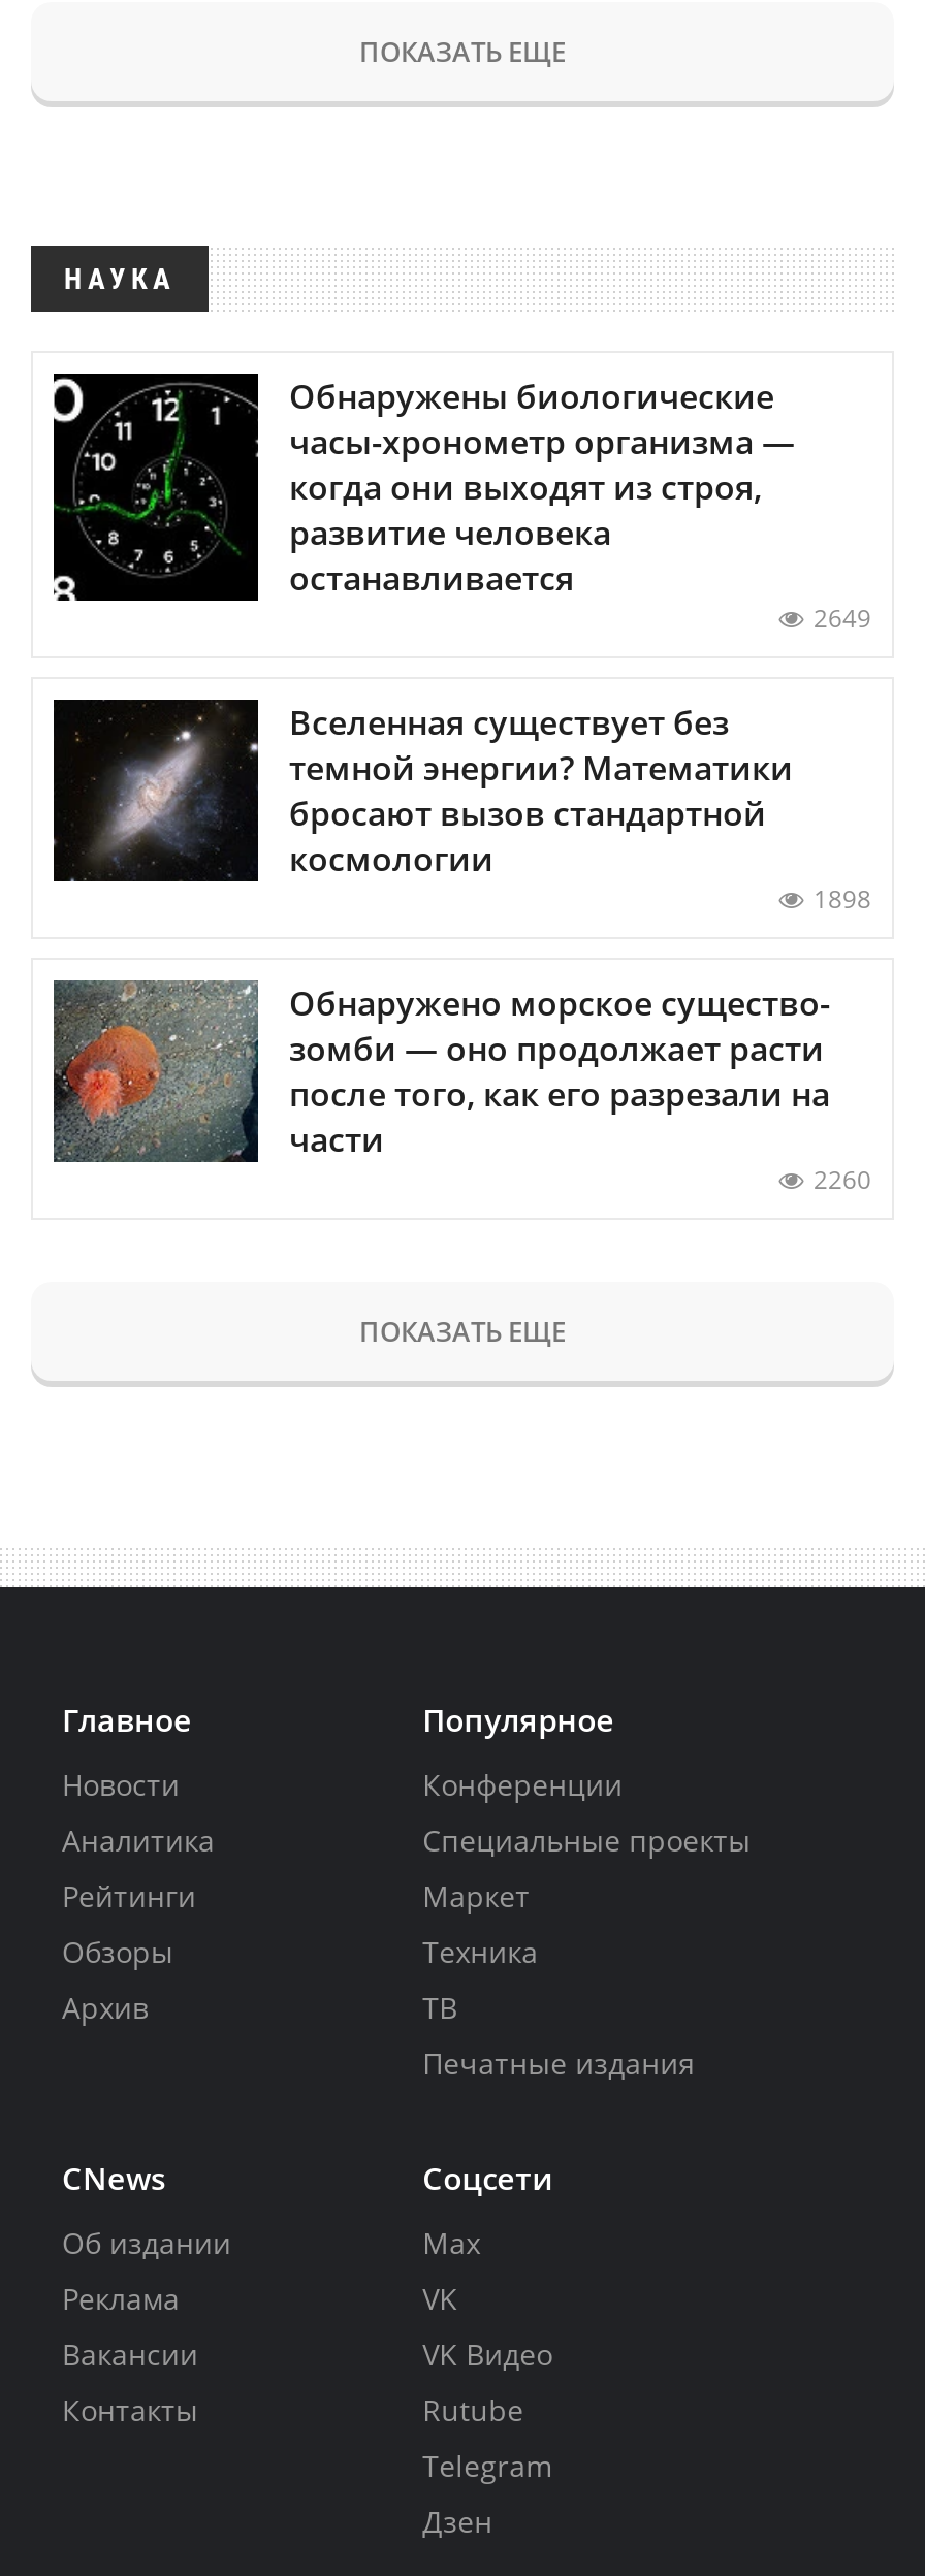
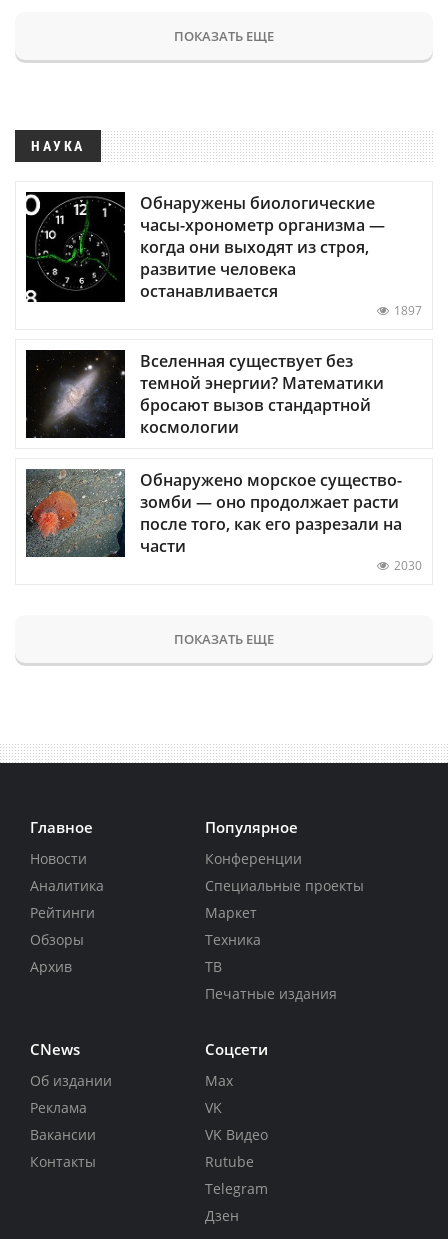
- 2649
+ 1897

- 1898

- 2260
+ 2030
